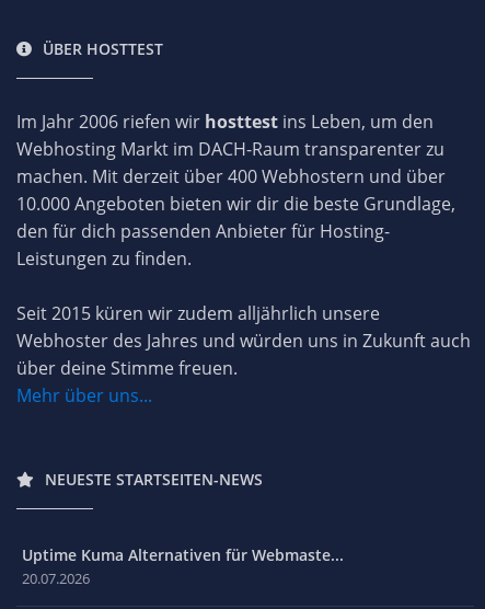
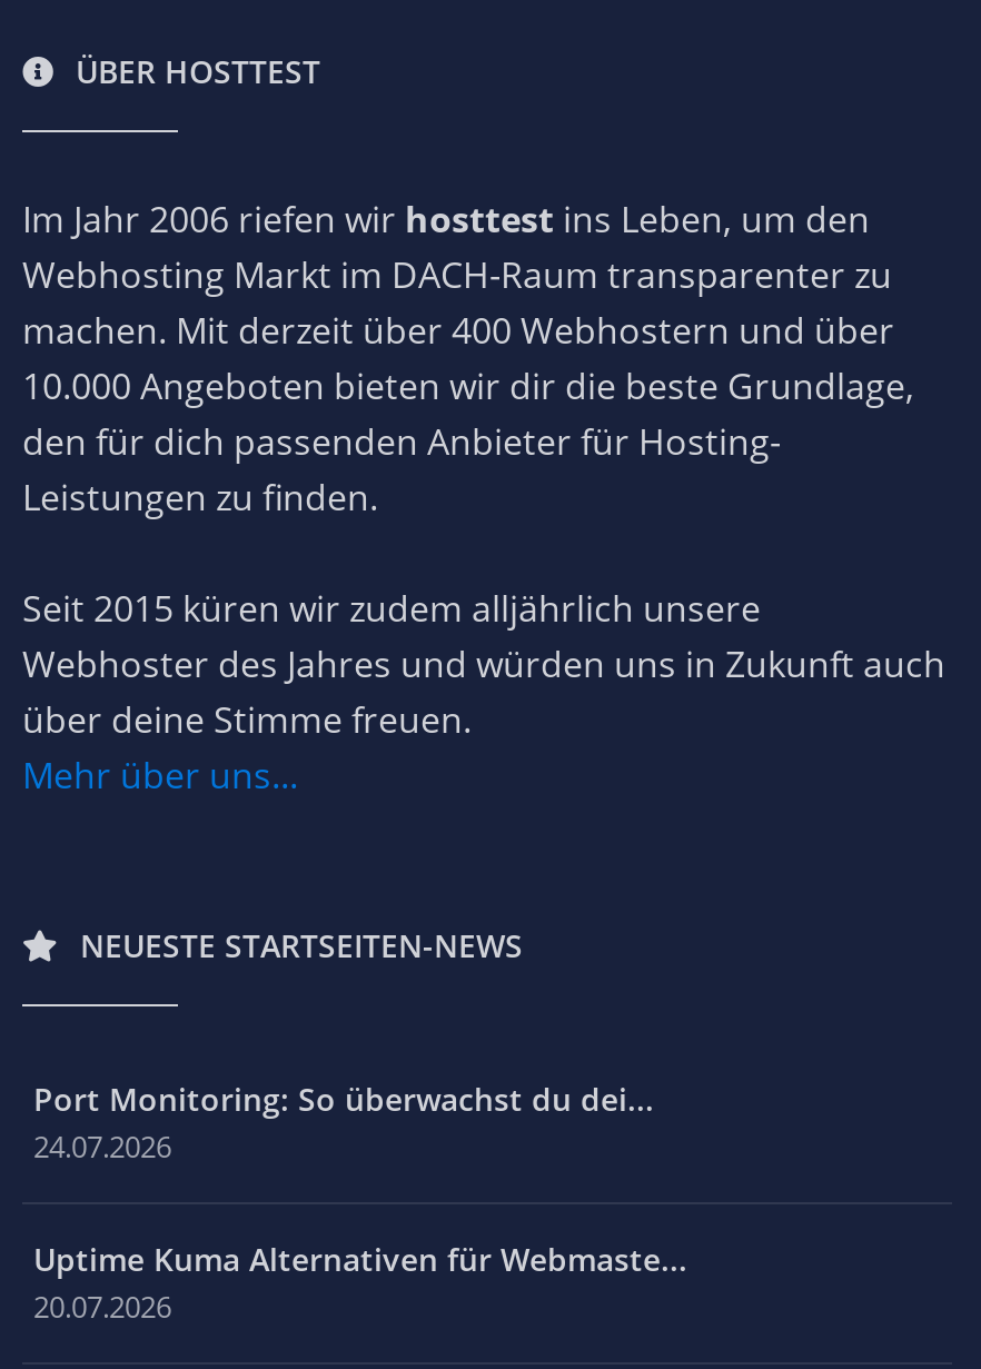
+ Port Monitoring: So überwachst du dei...
+ 24.07.2026
